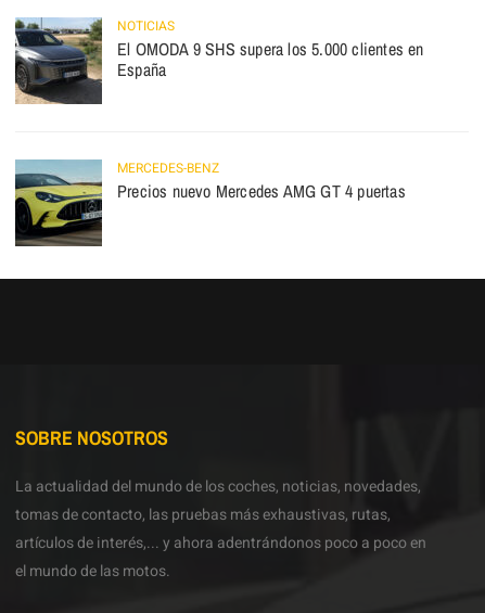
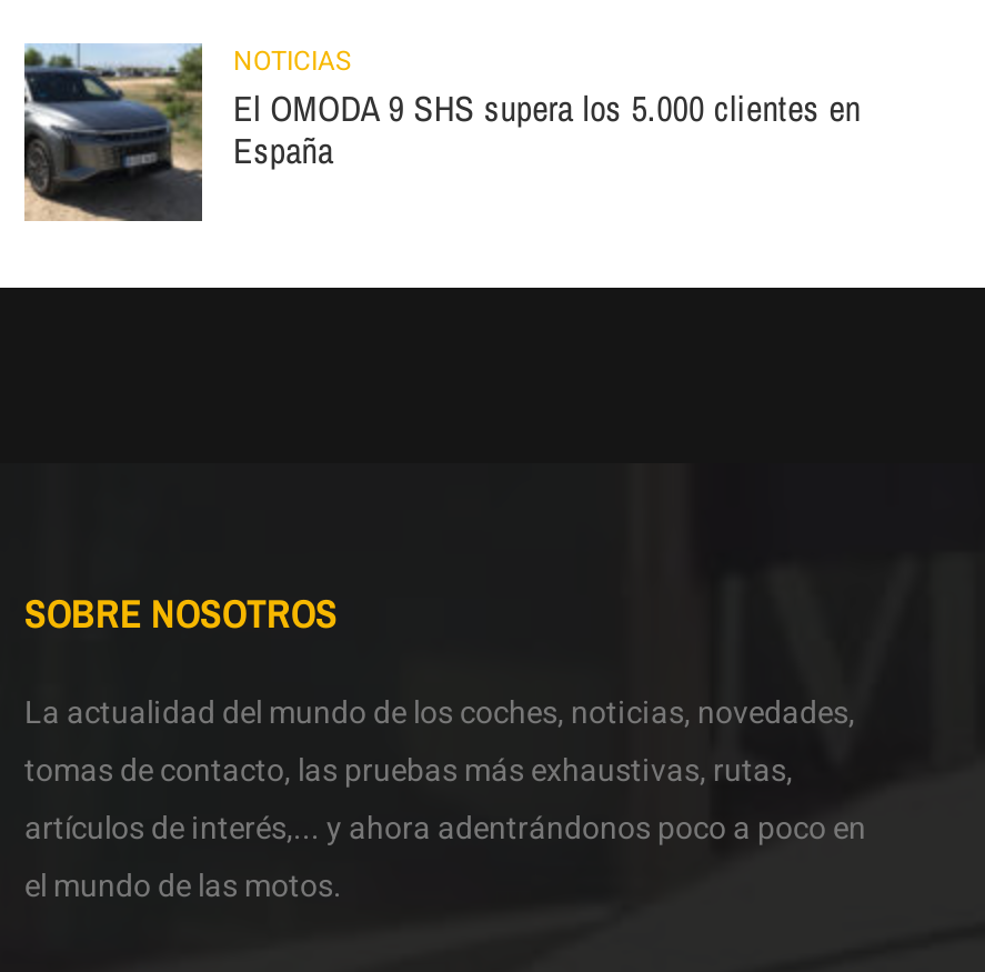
- [image]
- MERCEDES-BENZ
- Precios nuevo Mercedes AMG GT 4 puertas
